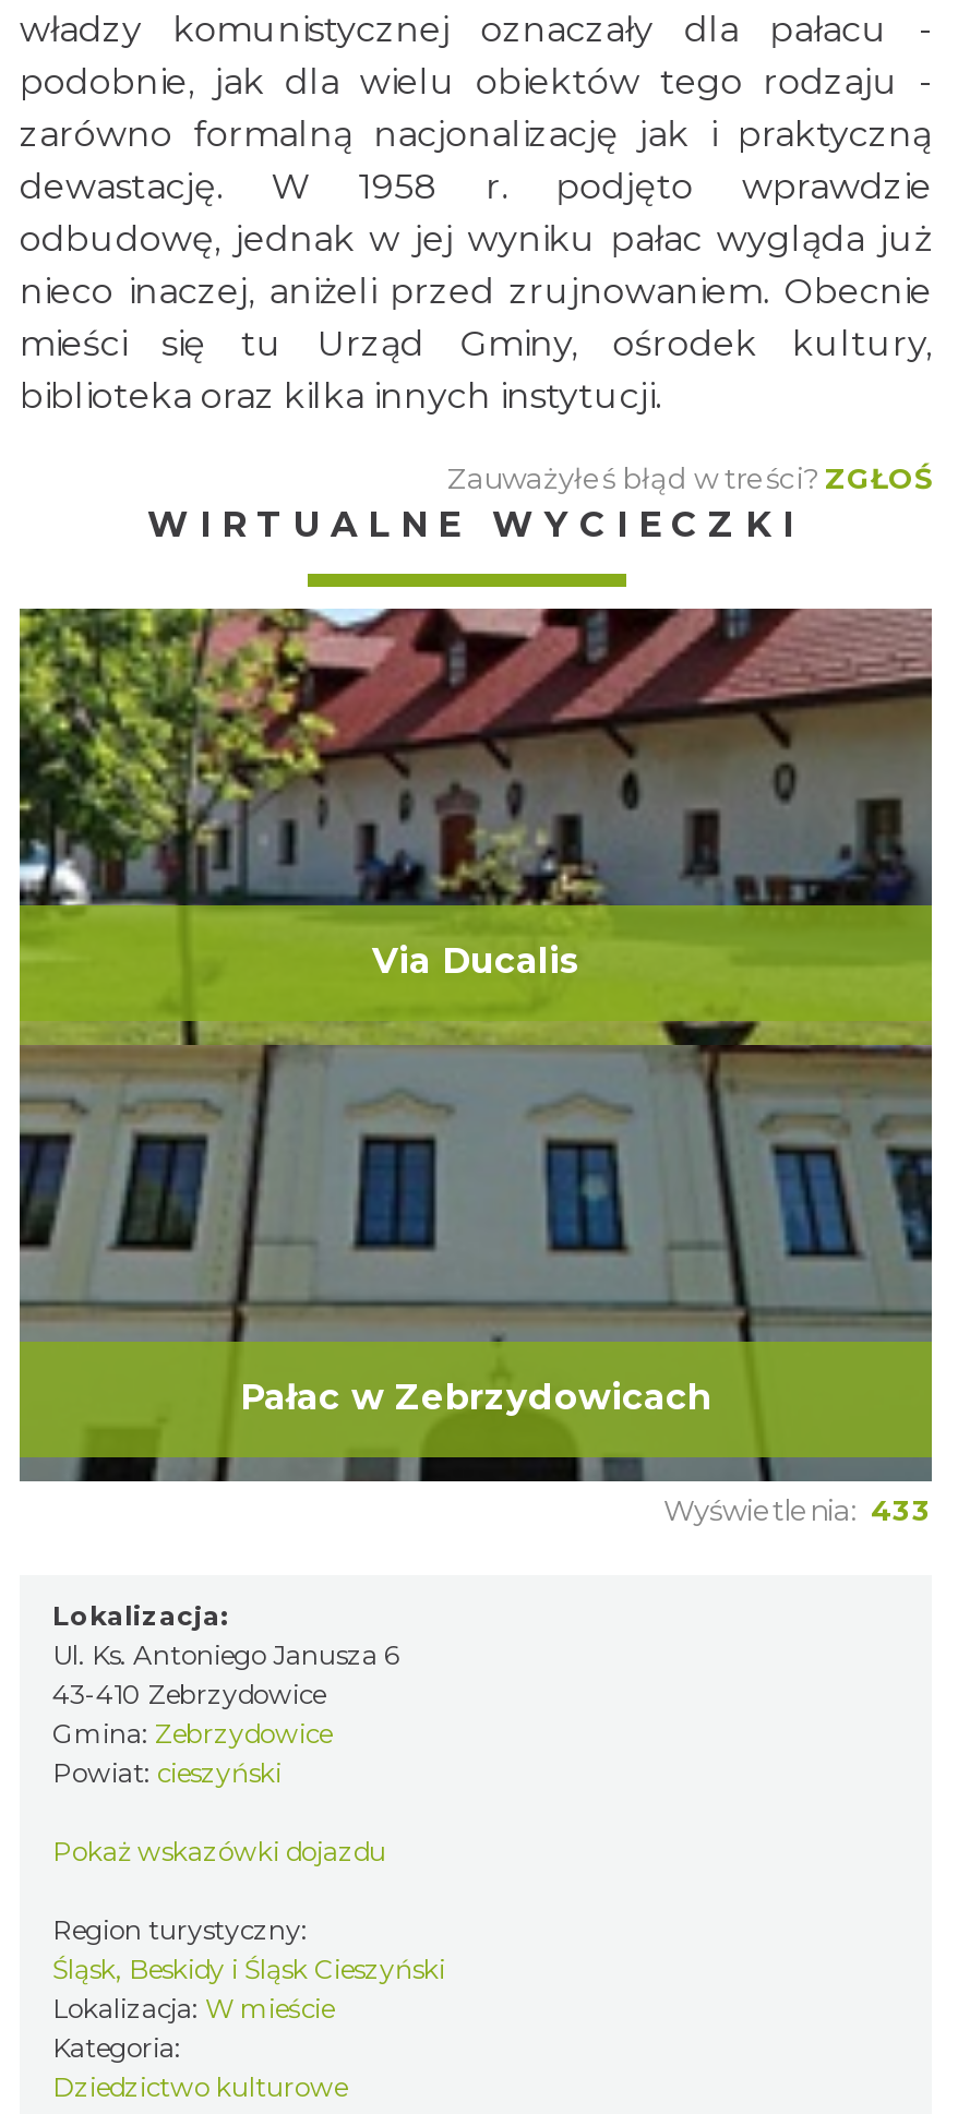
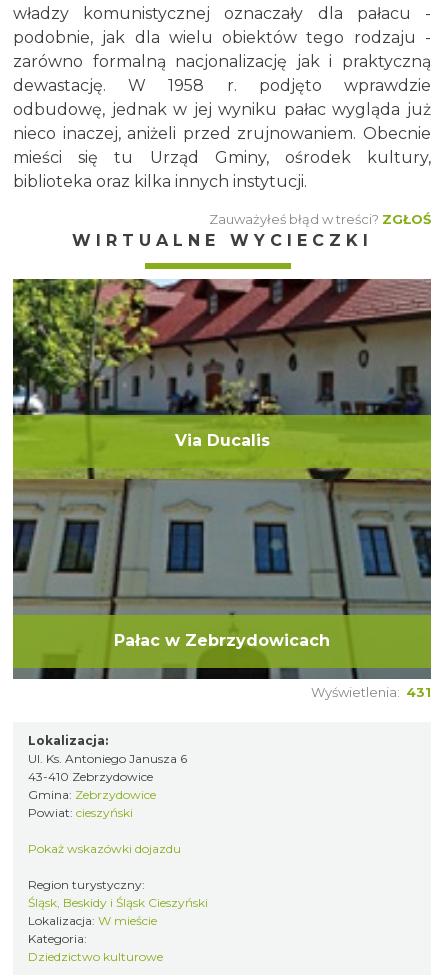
- Wyświetlenia: 433
+ Wyświetlenia: 431
